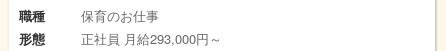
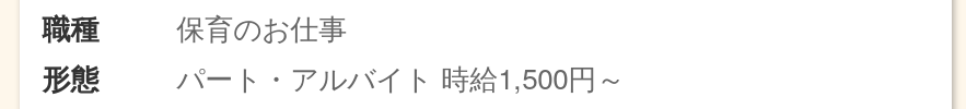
- 正社員 月給293,000円～
+ パート・アルバイト 時給1,500円～
